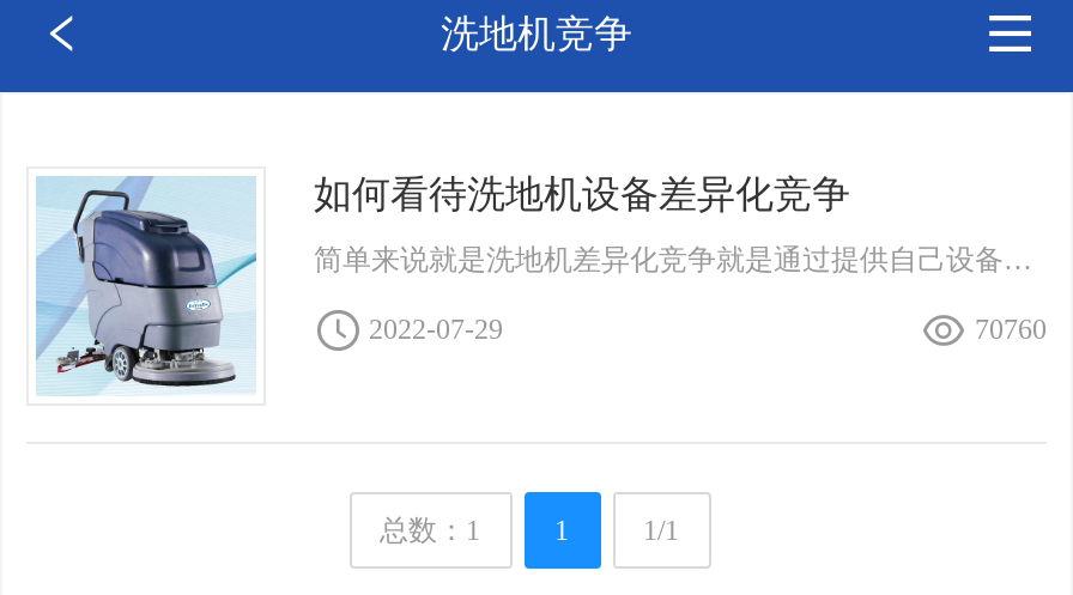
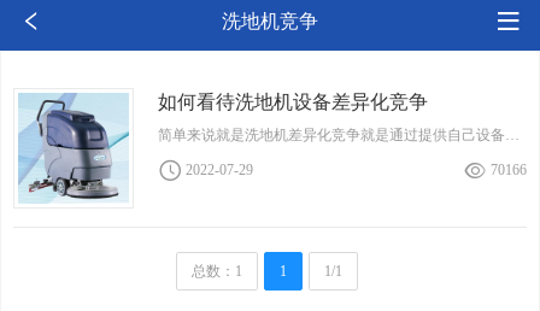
- 70760
+ 70166
